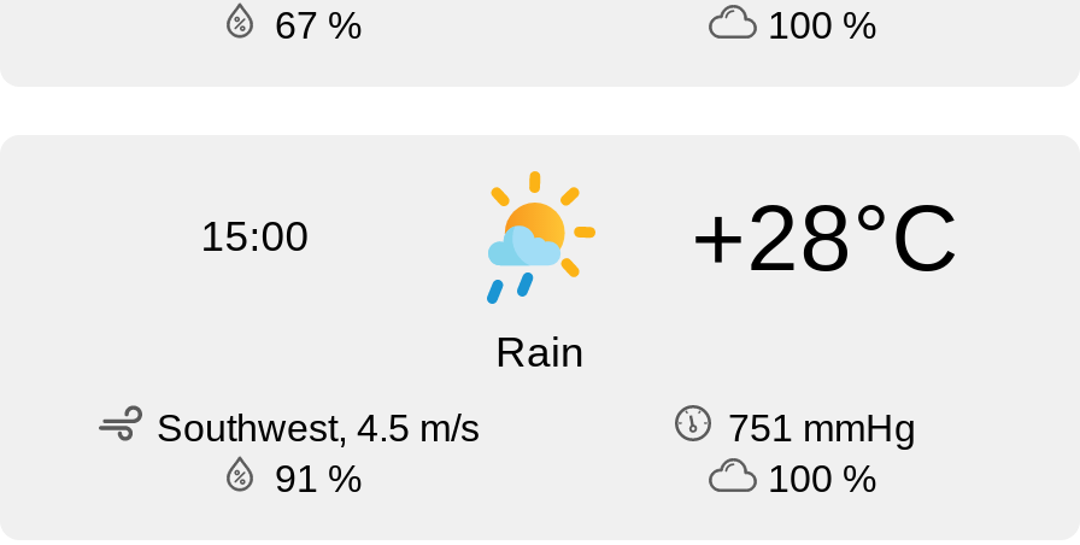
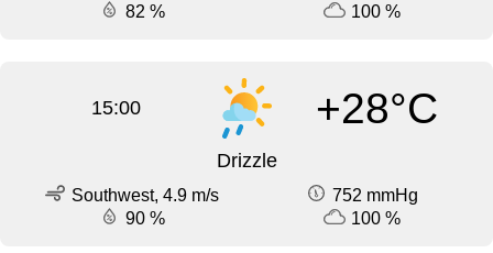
- 67 %
+ 82 %

- Rain
+ Drizzle

- Southwest, 4.5 m/s
- 751 mmHg
- 91 %
+ Southwest, 4.9 m/s
+ 752 mmHg
+ 90 %
